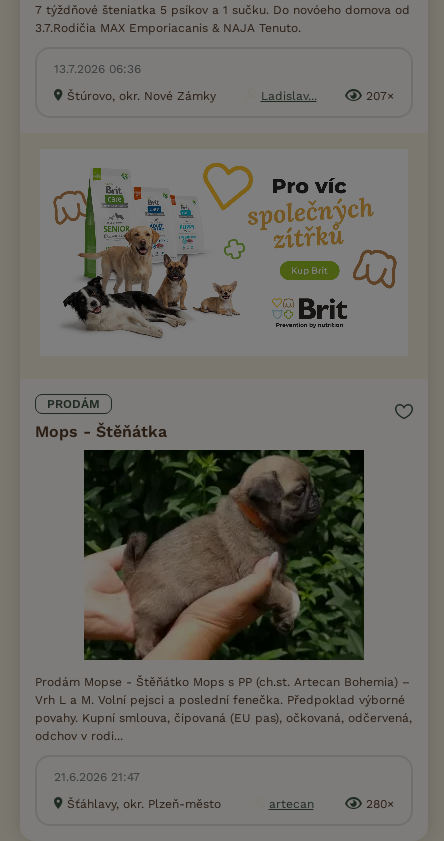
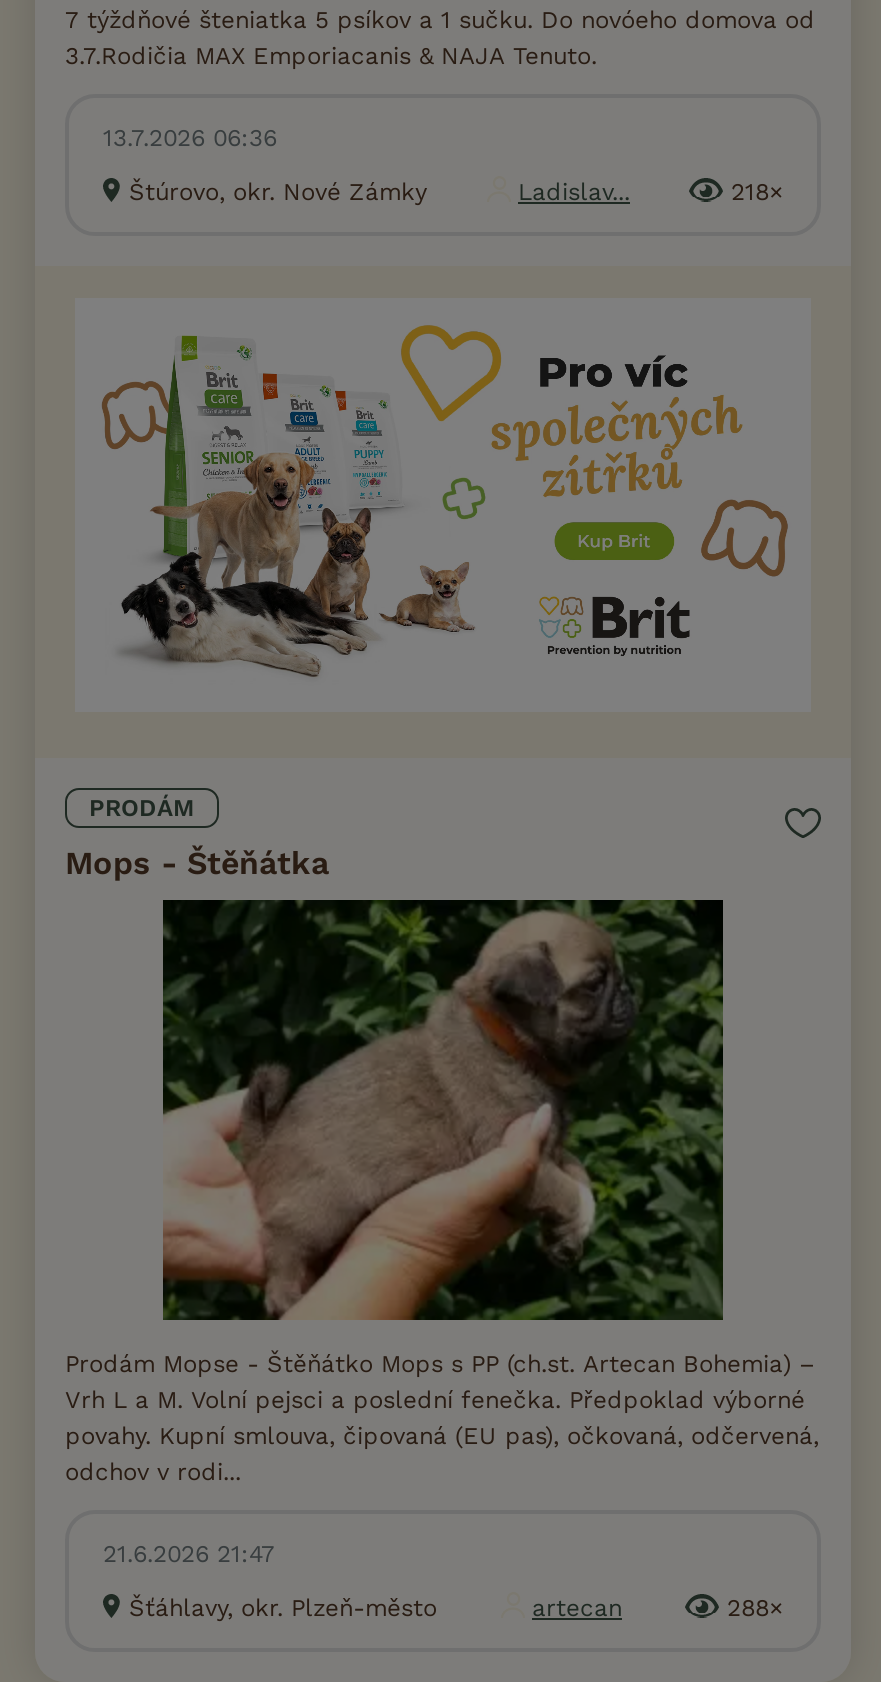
- 207×
+ 218×

- 280×
+ 288×
